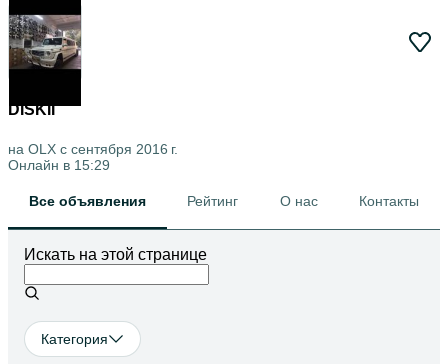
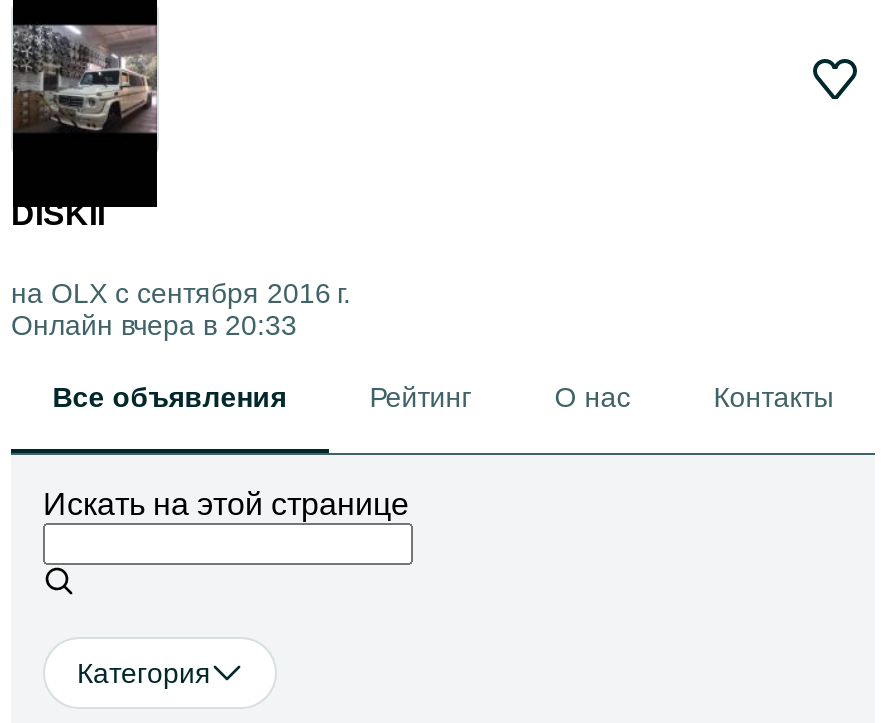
- Онлайн в 15:29
+ Онлайн вчера в 20:33
